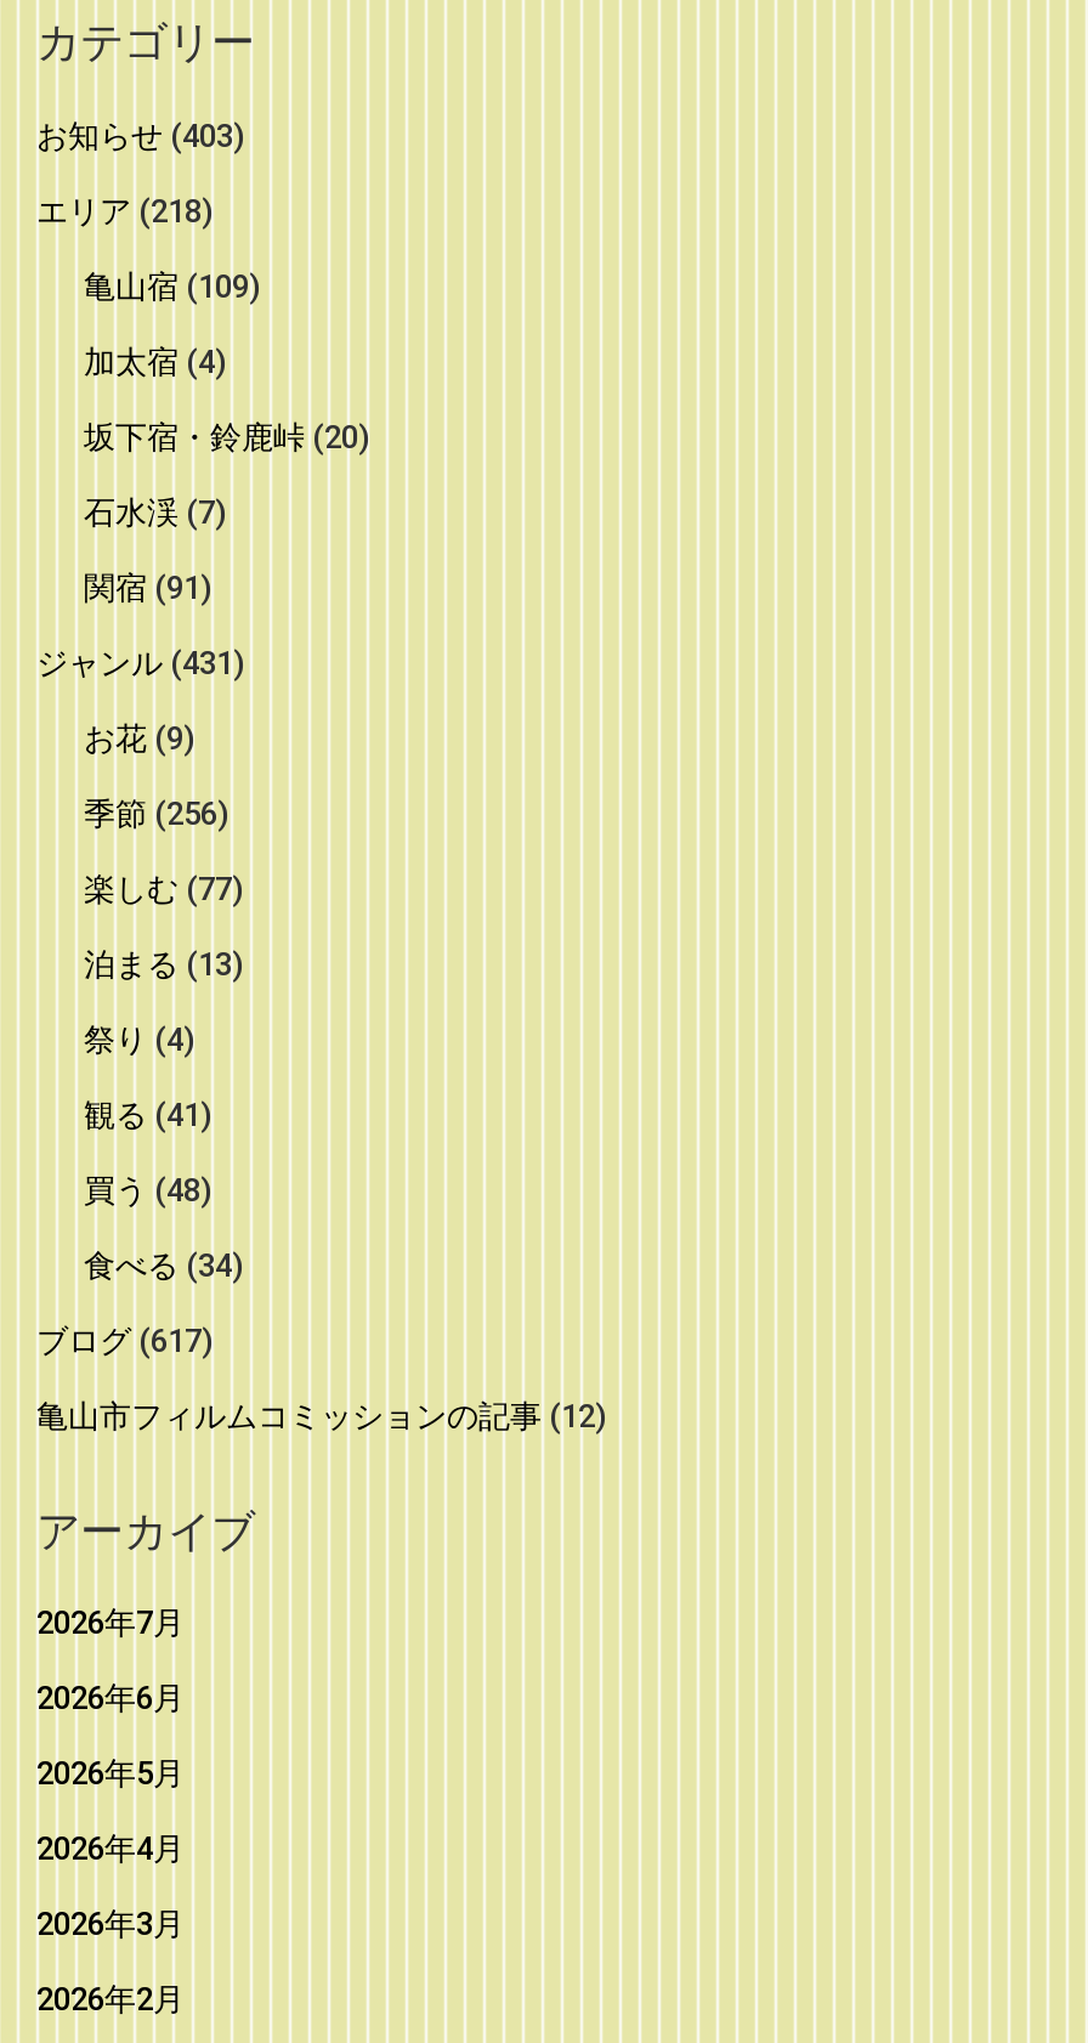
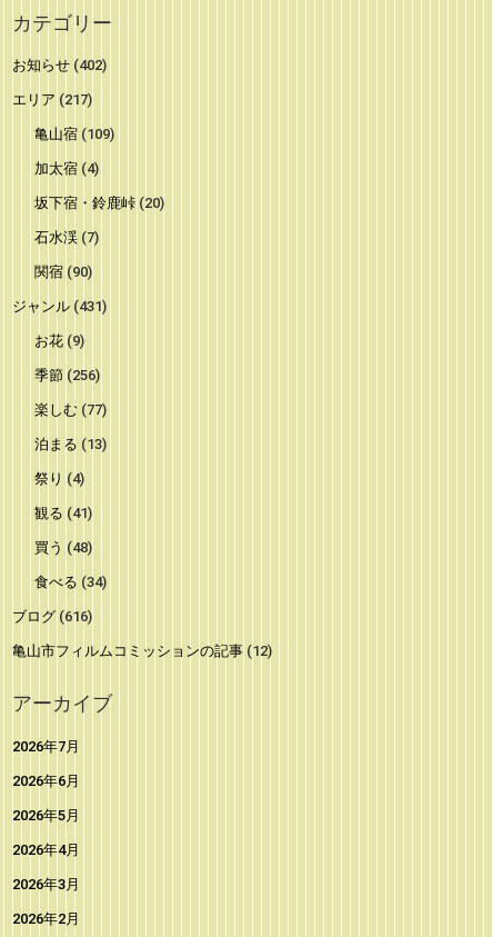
- お知らせ(403)
+ お知らせ(402)

- エリア(218)
+ エリア(217)

- 関宿(91)
+ 関宿(90)

- ブログ(617)
+ ブログ(616)
